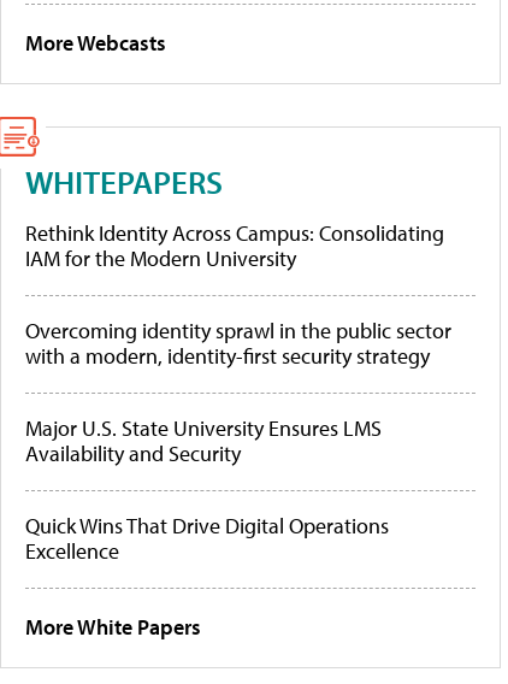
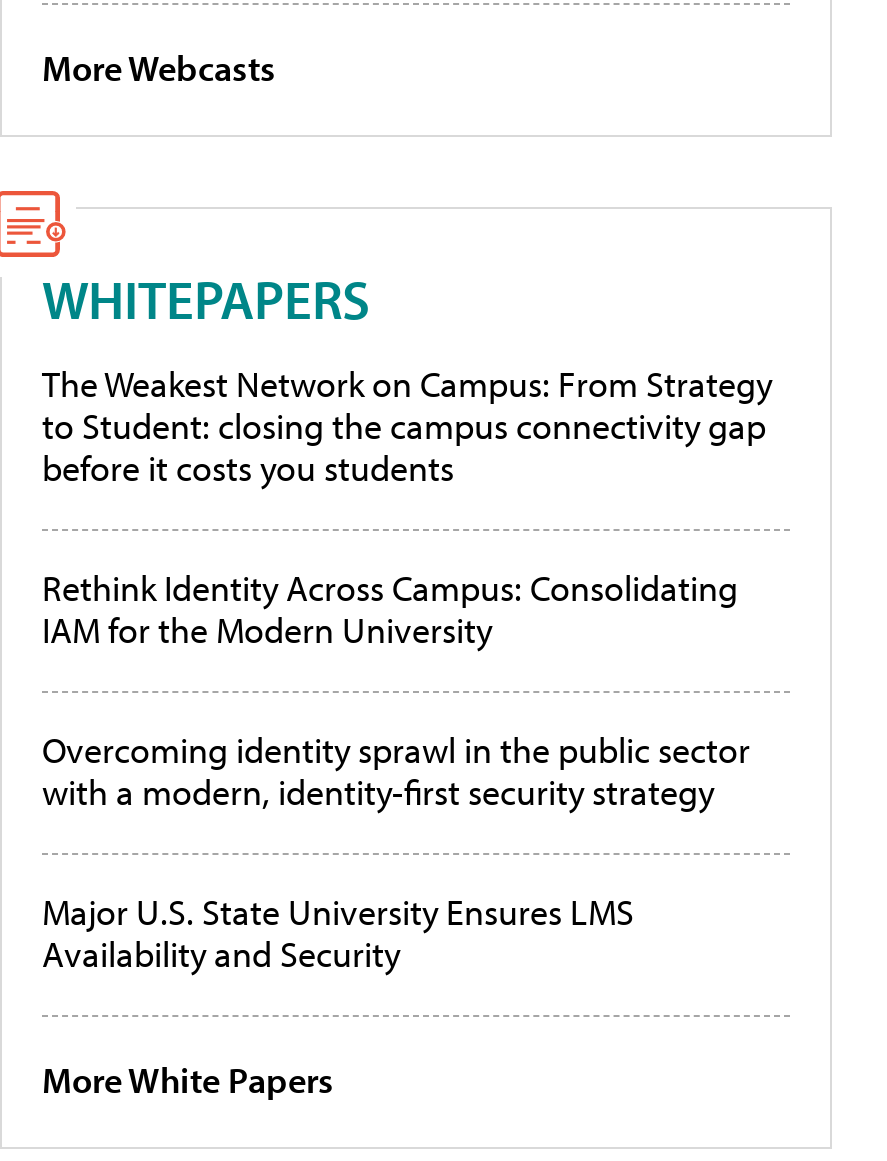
+ The Weakest Network on Campus: From Strategy
+ to Student: closing the campus connectivity gap
+ before it costs you students

moved down: Rethink Identity Across Campus: Consolidating | IAM for the Modern University | Overcoming identity sprawl in the public sector | with a modern, identity-first security strategy | Major U.S. State University Ensures LMS | Availability and Security

- Quick Wins That Drive Digital Operations
- Excellence
